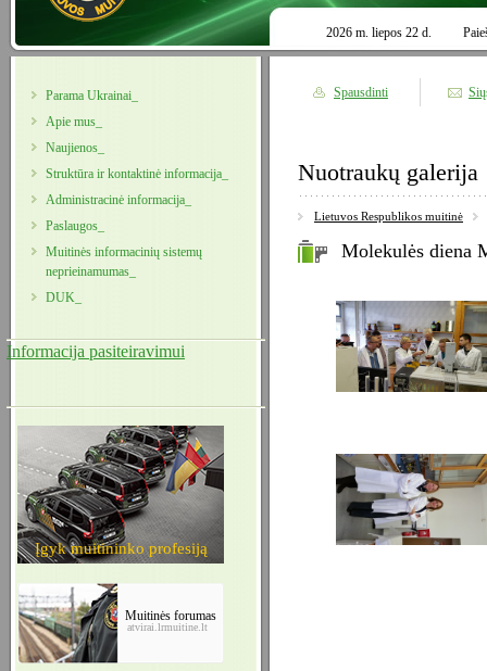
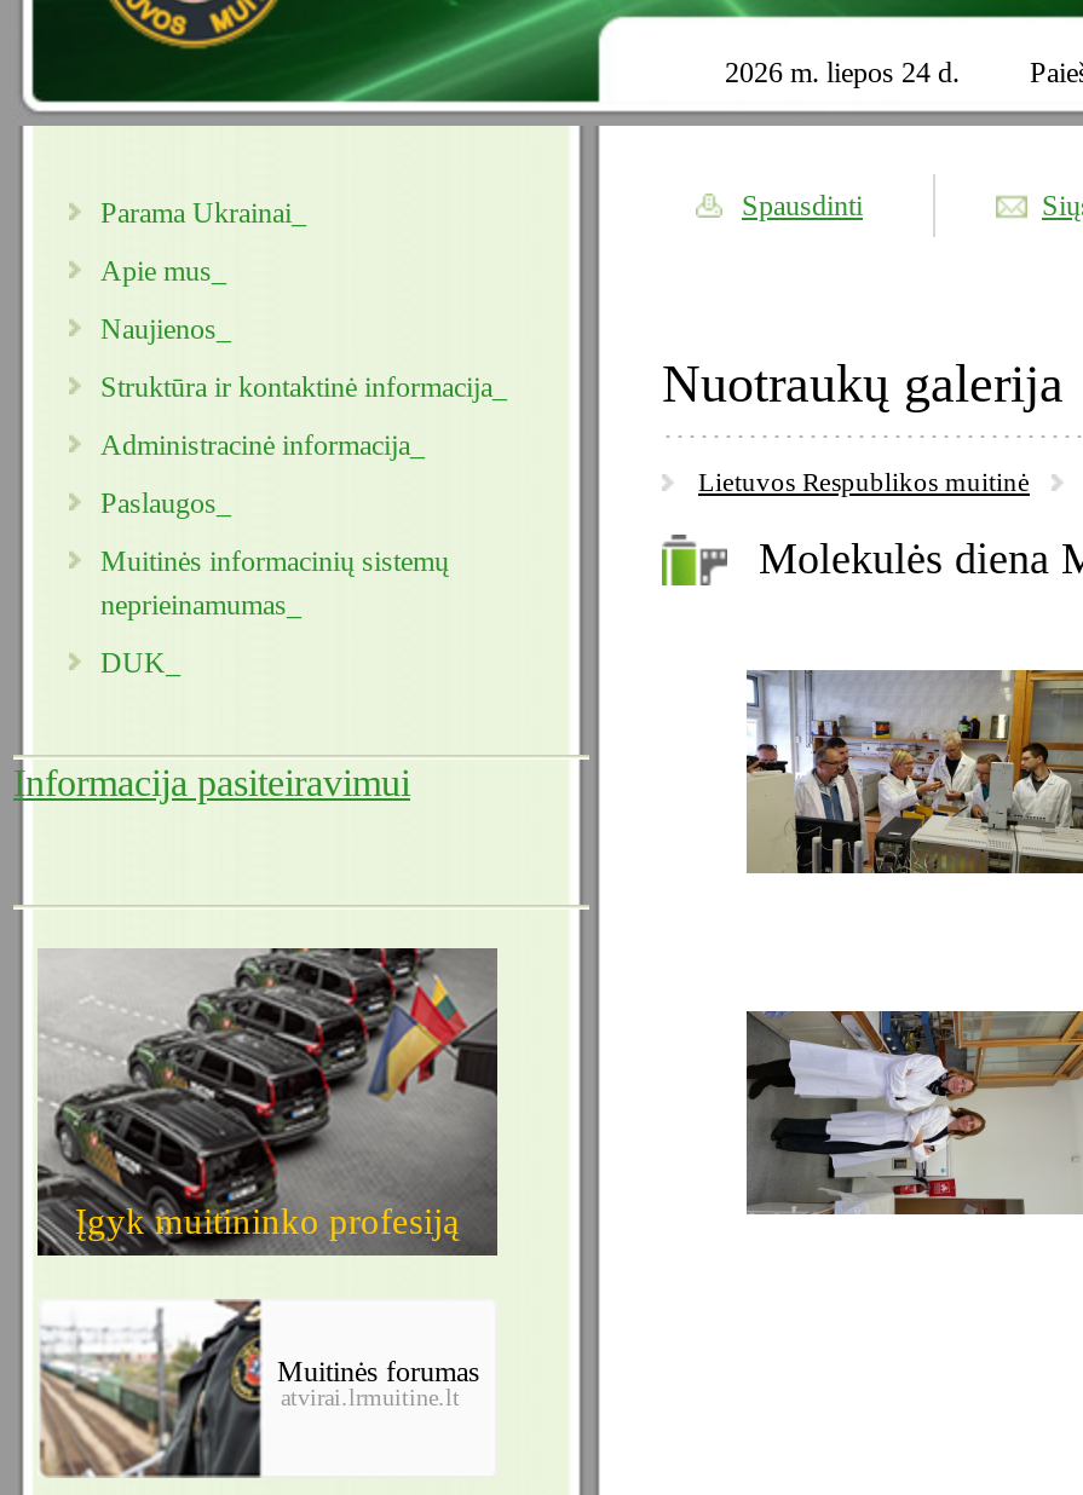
- 2026 m. liepos 22 d.
+ 2026 m. liepos 24 d.
